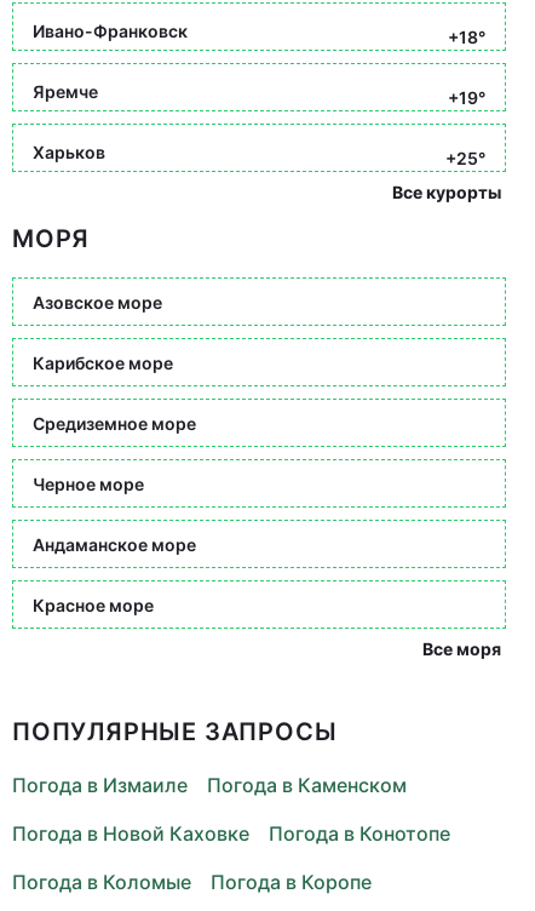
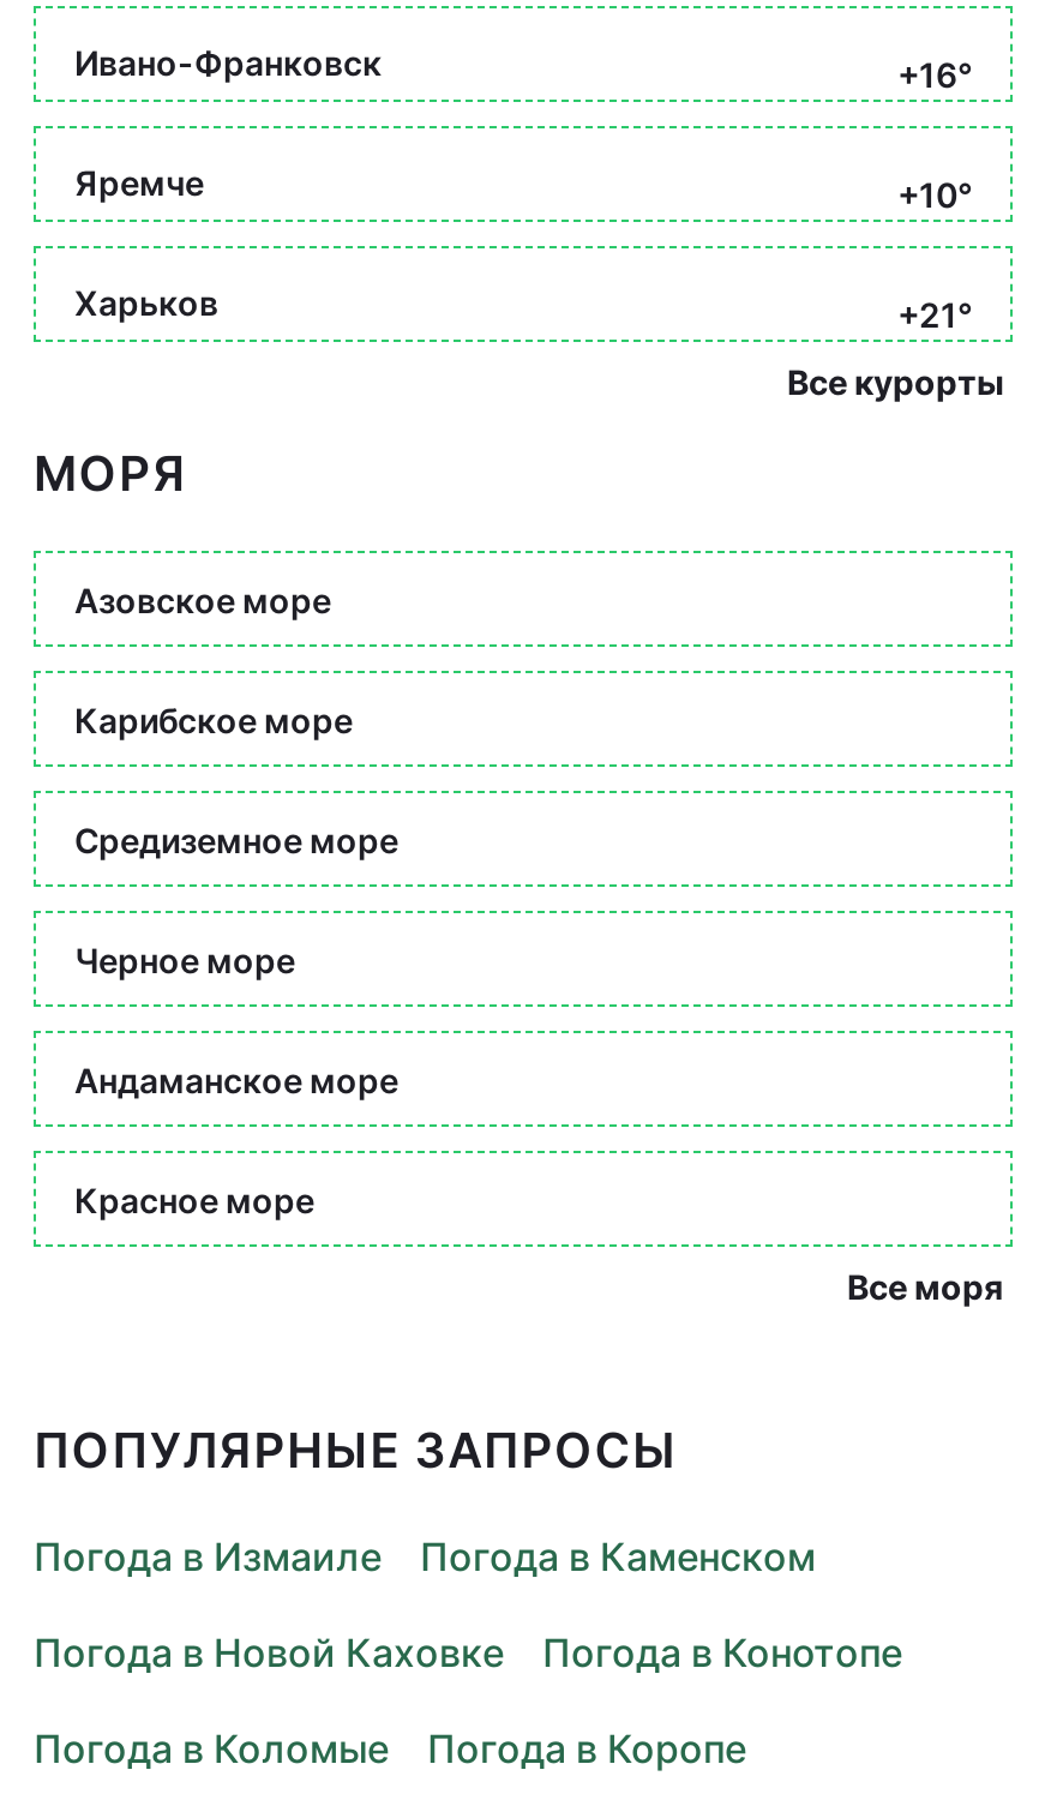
- +18°
+ +16°

- +19°
+ +10°

- +25°
+ +21°
